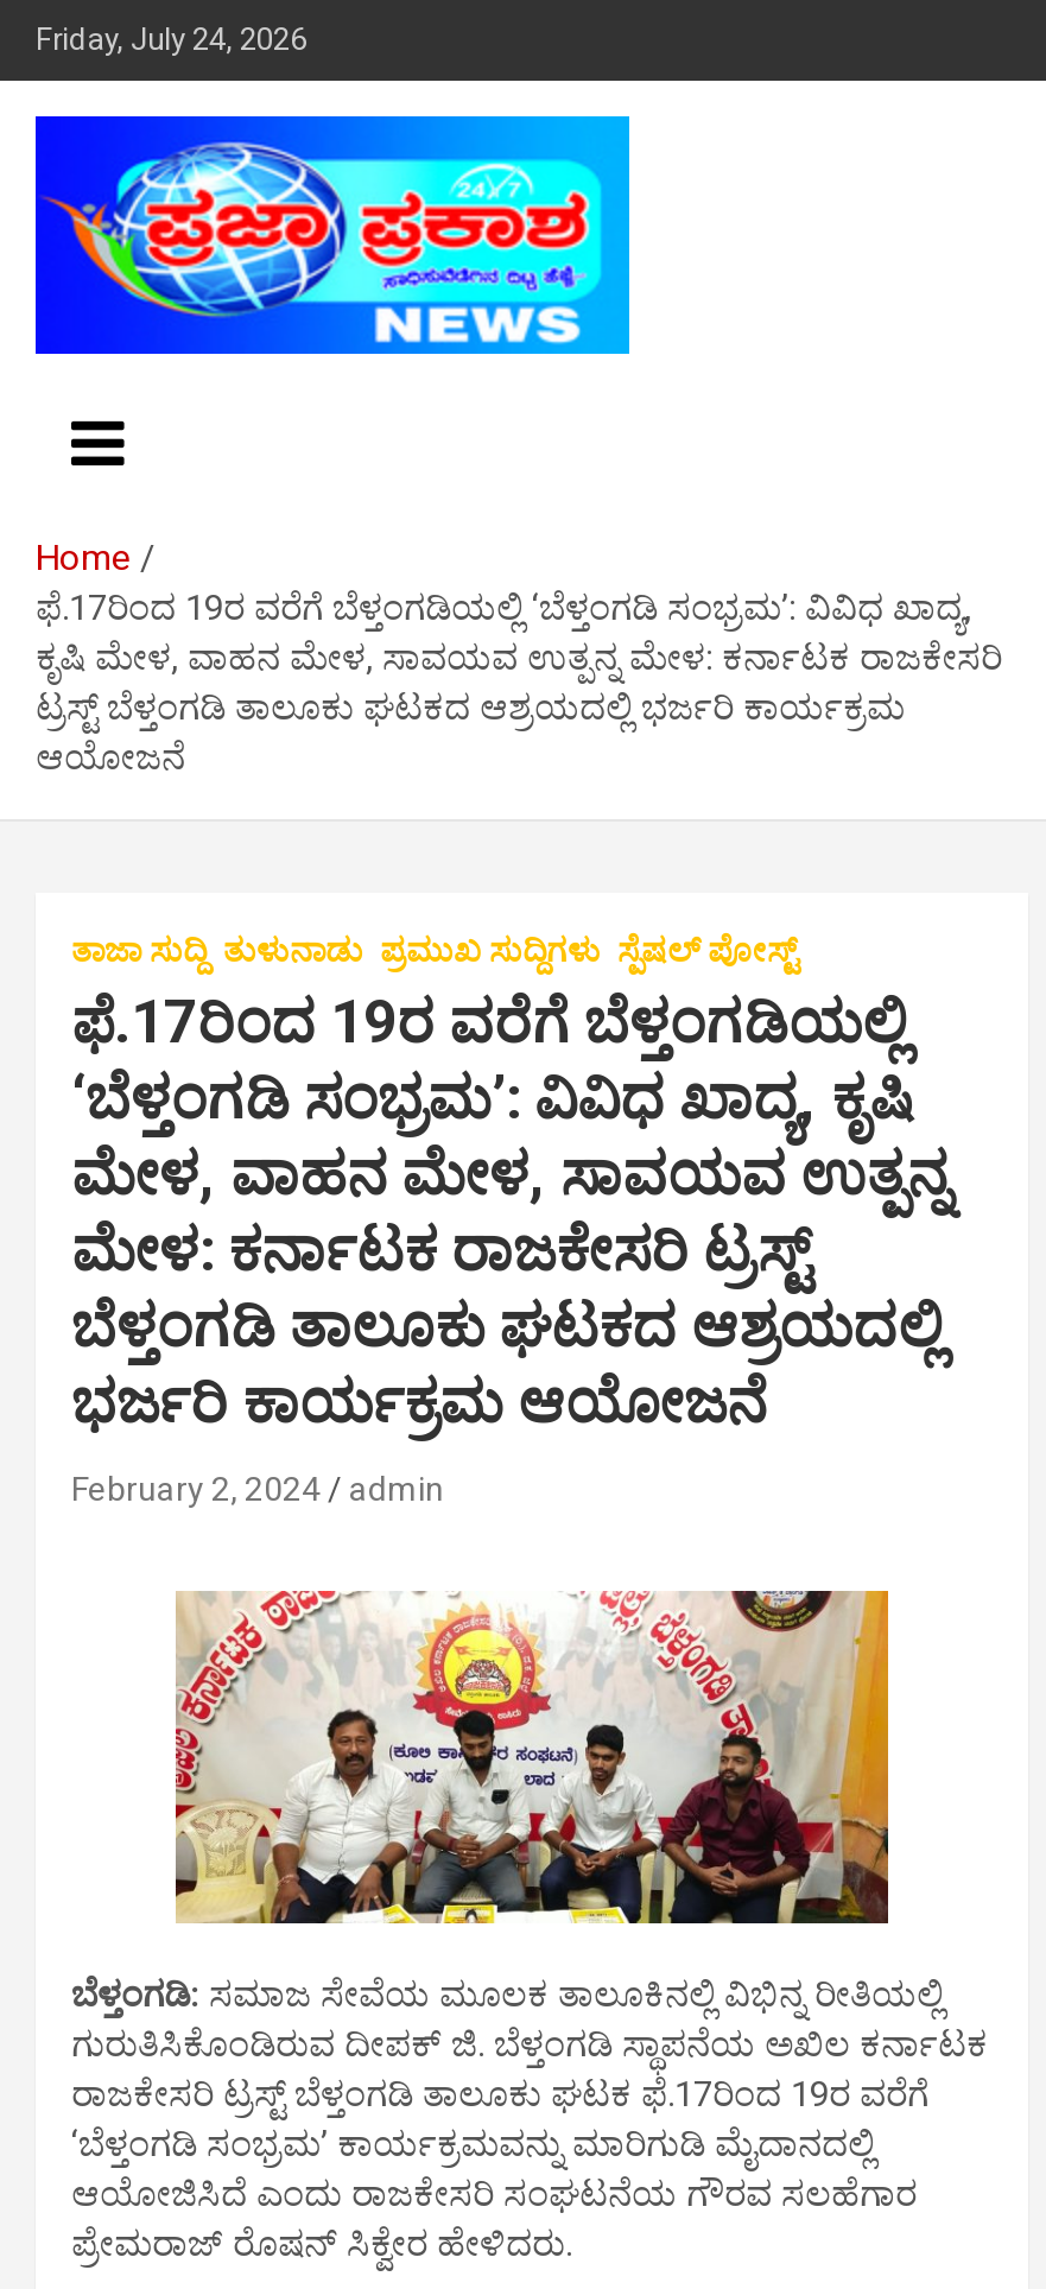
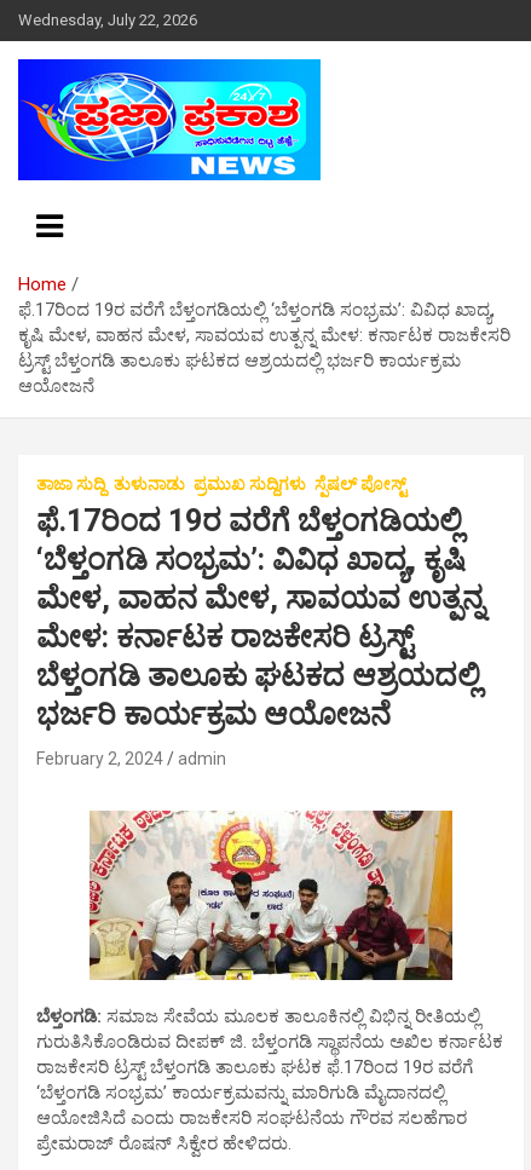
- Friday, July 24, 2026
+ Wednesday, July 22, 2026
